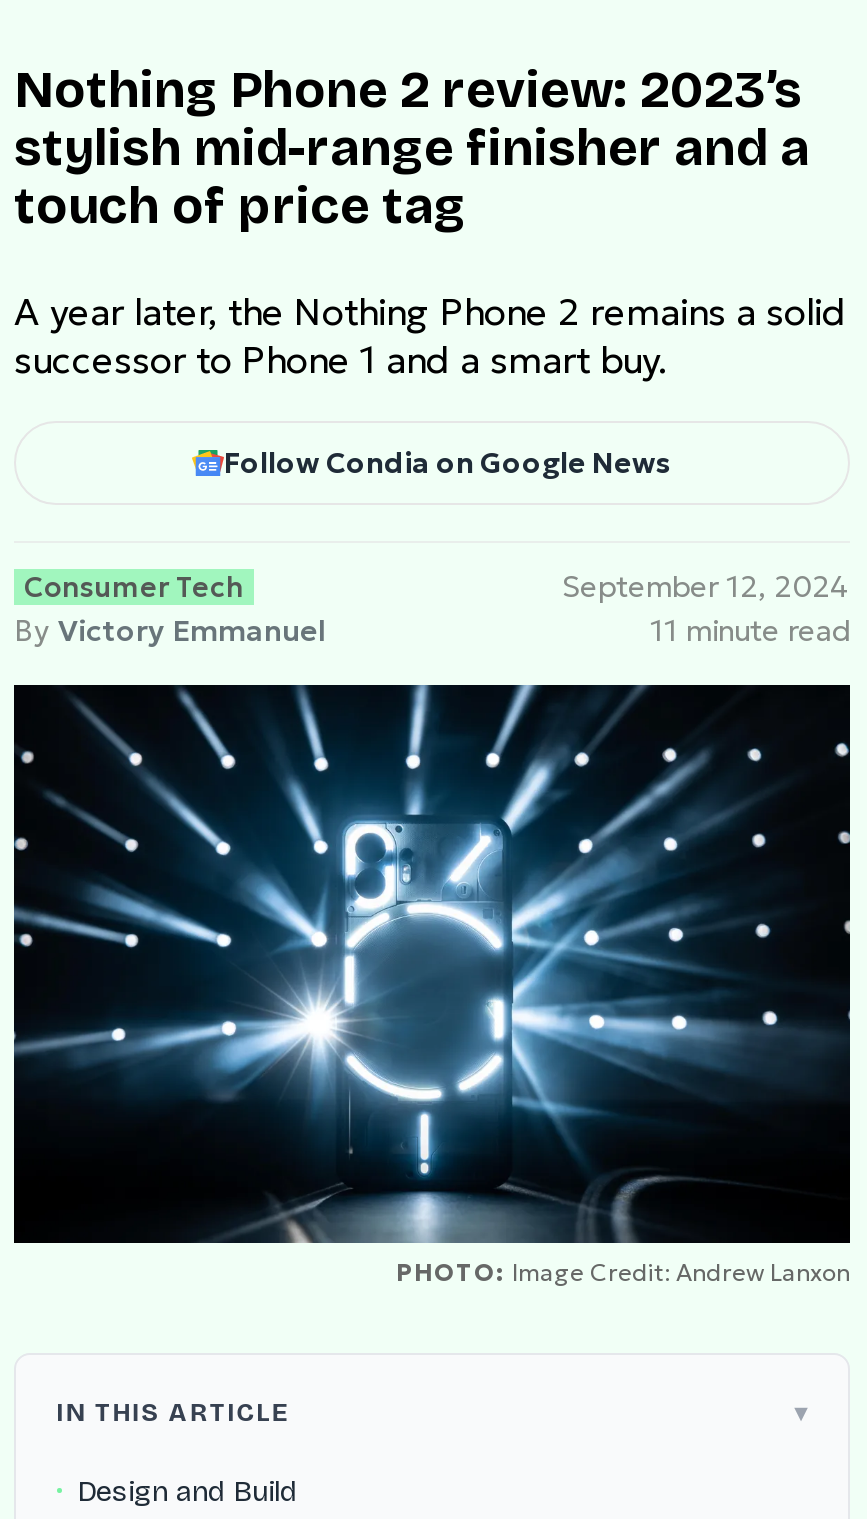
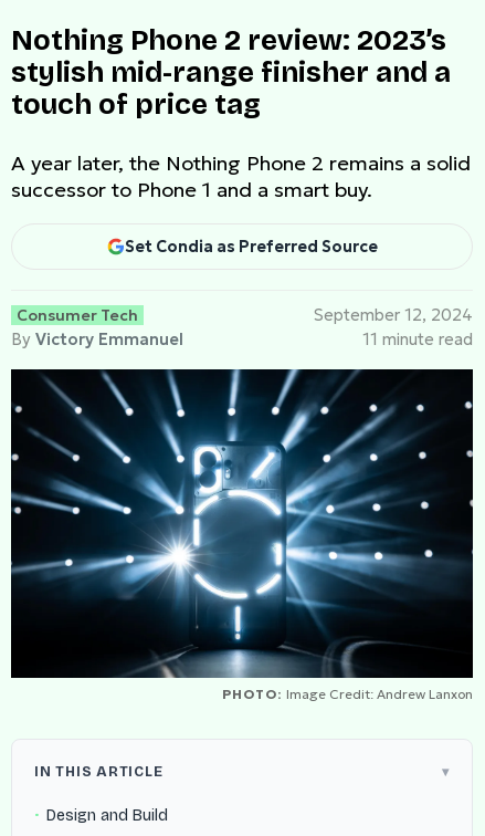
- Follow Condia on Google News
+ Set Condia as Preferred Source
